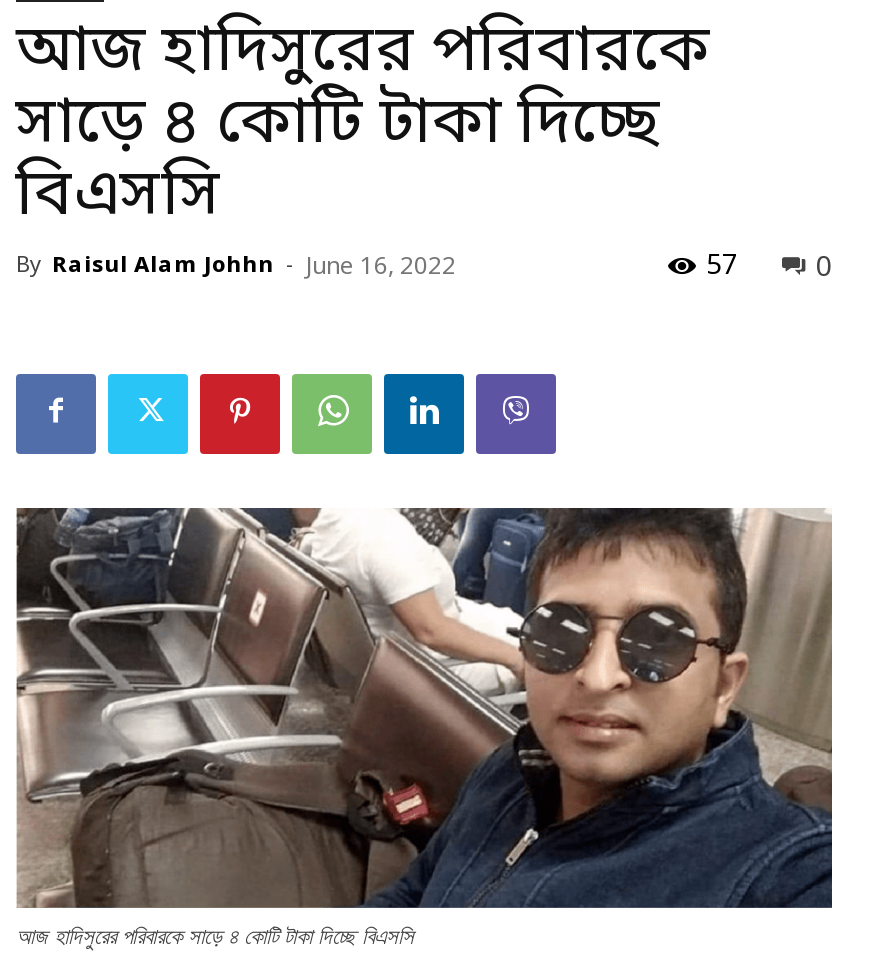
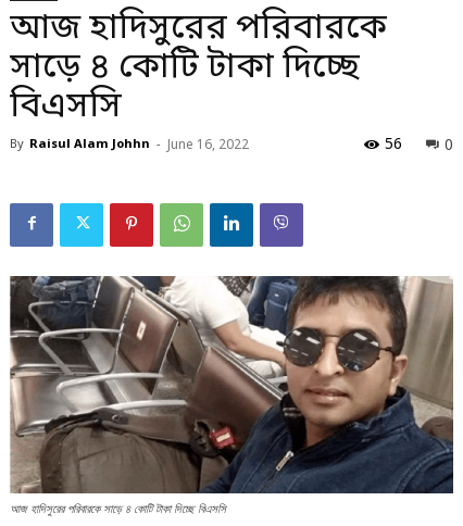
- 57
+ 56
